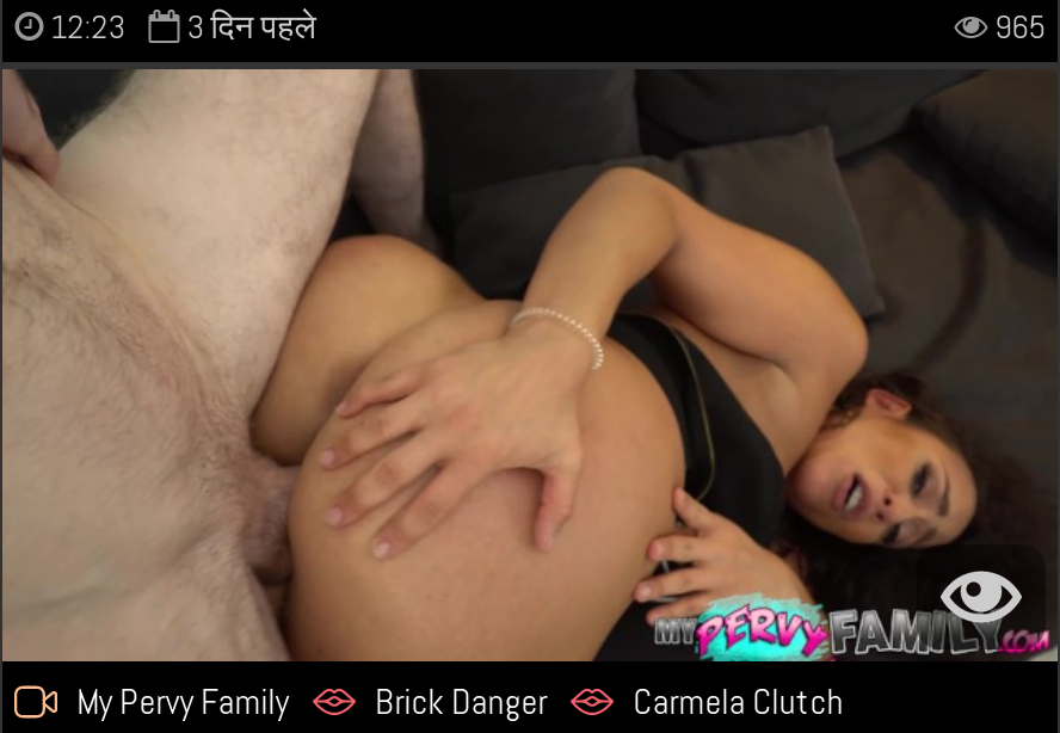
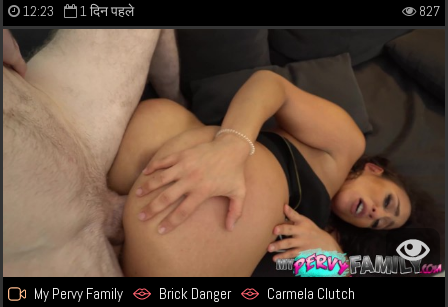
- 12:23 3 दिन पहले
+ 12:23 1 दिन पहले

- 965
+ 827
